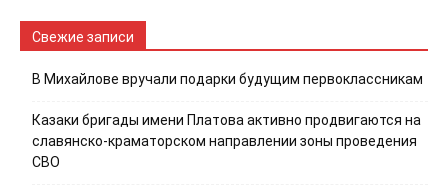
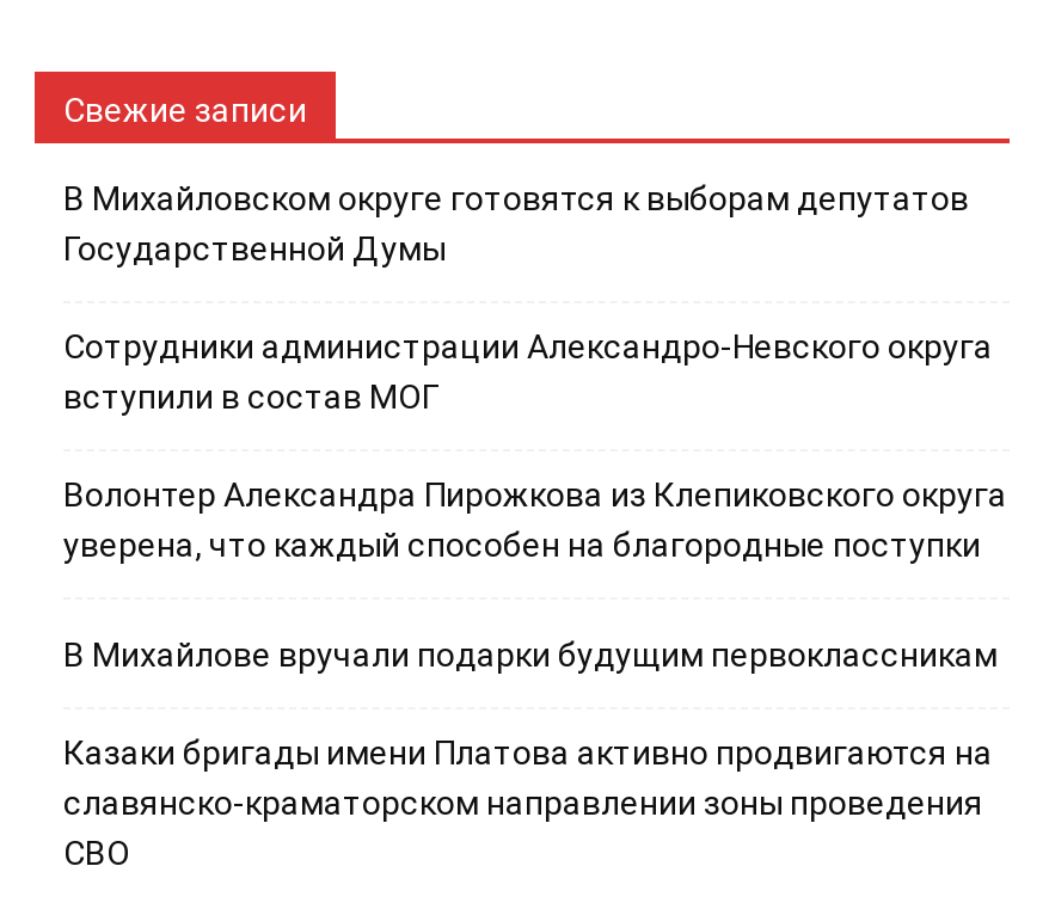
+ В Михайловском округе готовятся к выборам депутатов
+ Государственной Думы
+ Сотрудники администрации Александро-Невского округа
+ вступили в состав МОГ
+ Волонтер Александра Пирожкова из Клепиковского округа
+ уверена, что каждый способен на благородные поступки
